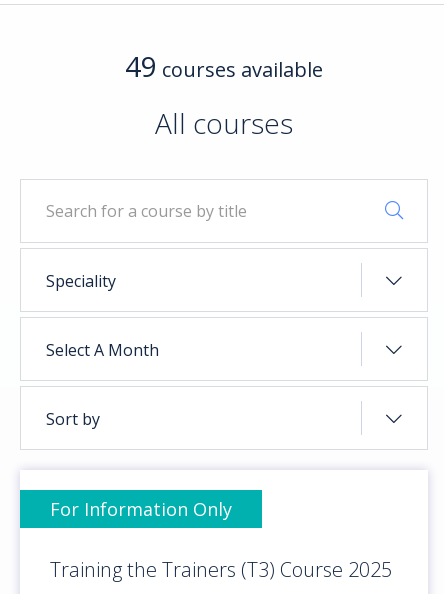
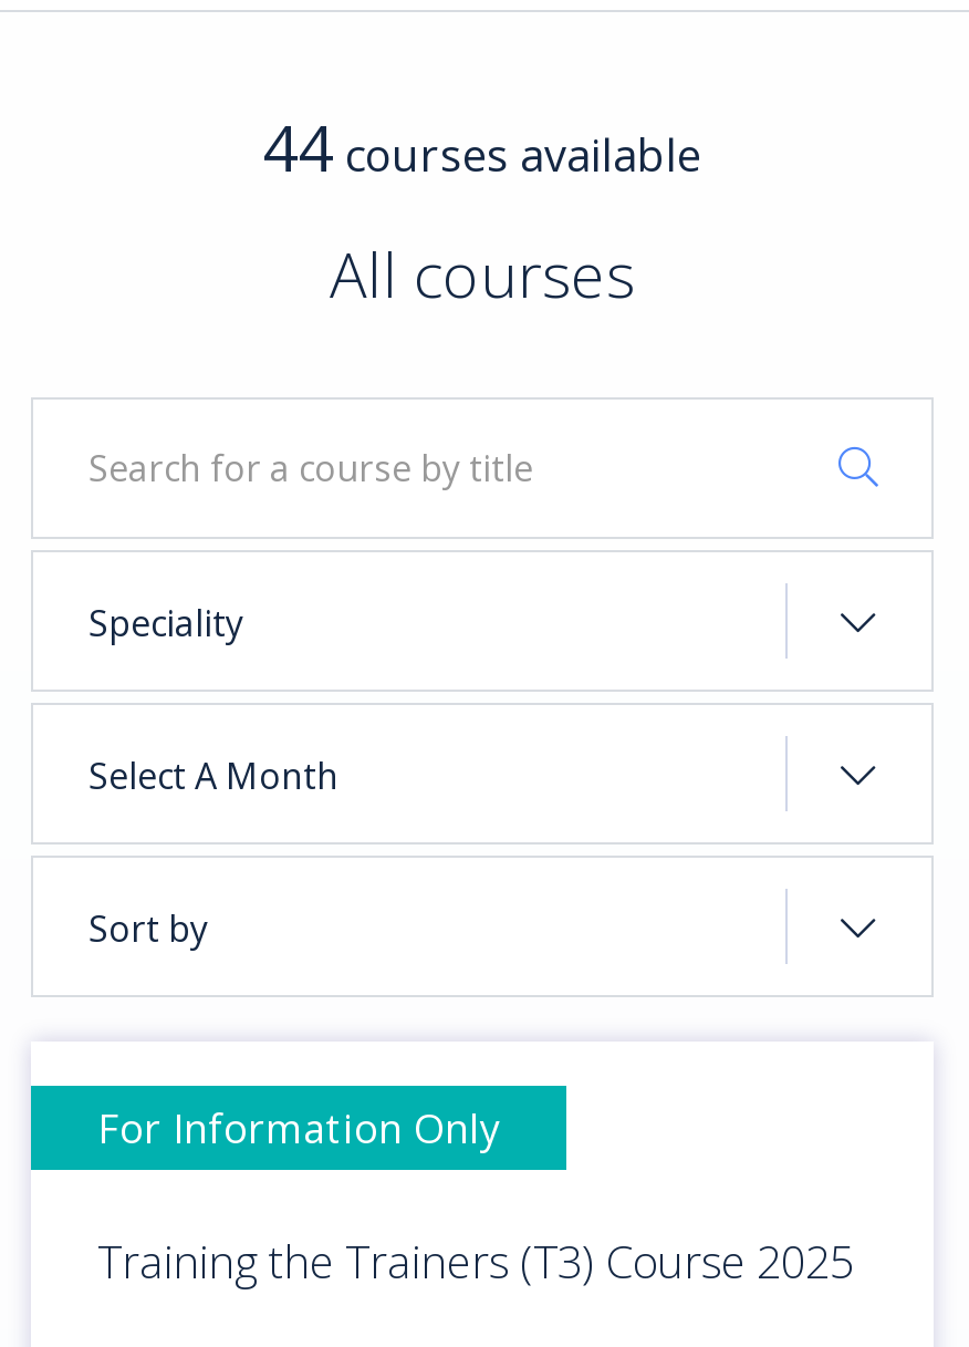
- 49 courses available
+ 44 courses available
